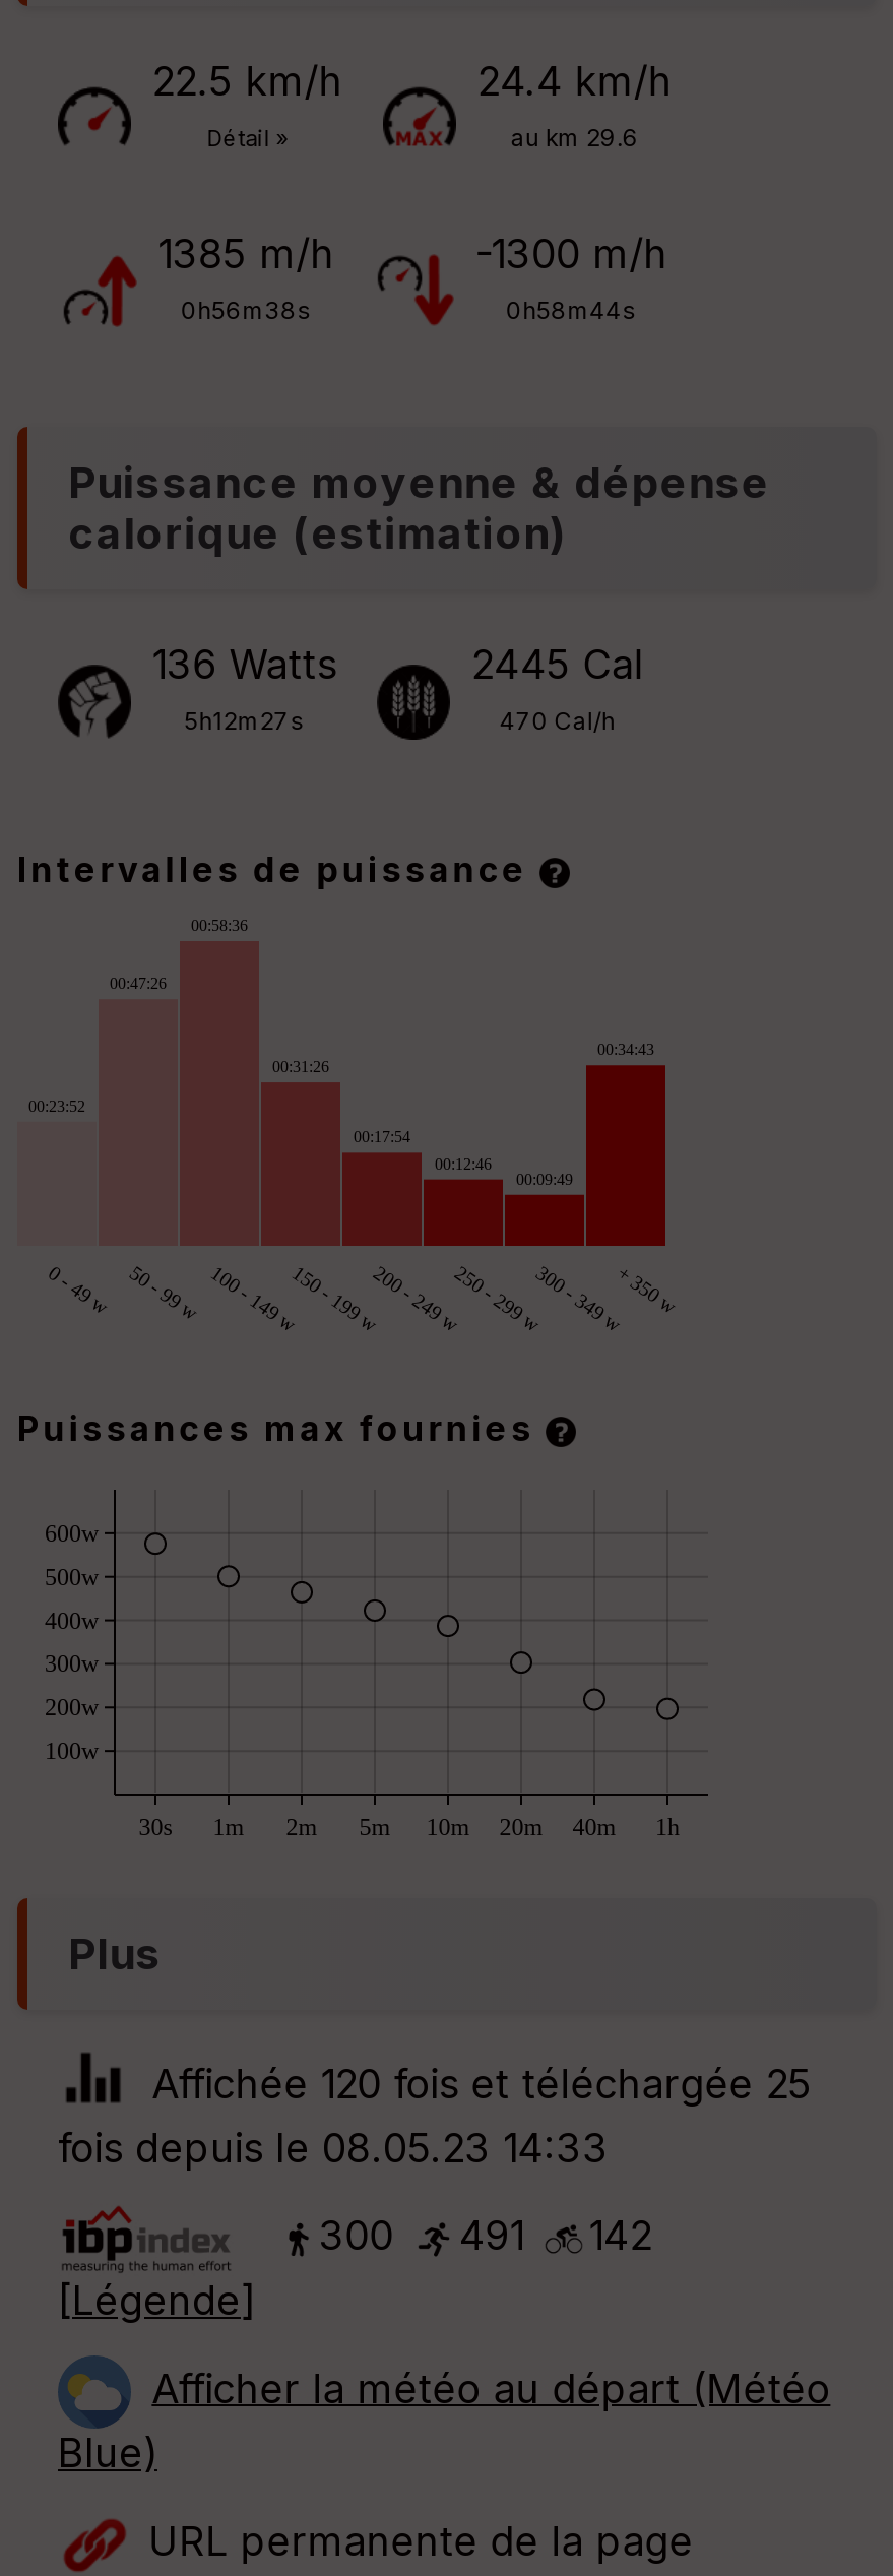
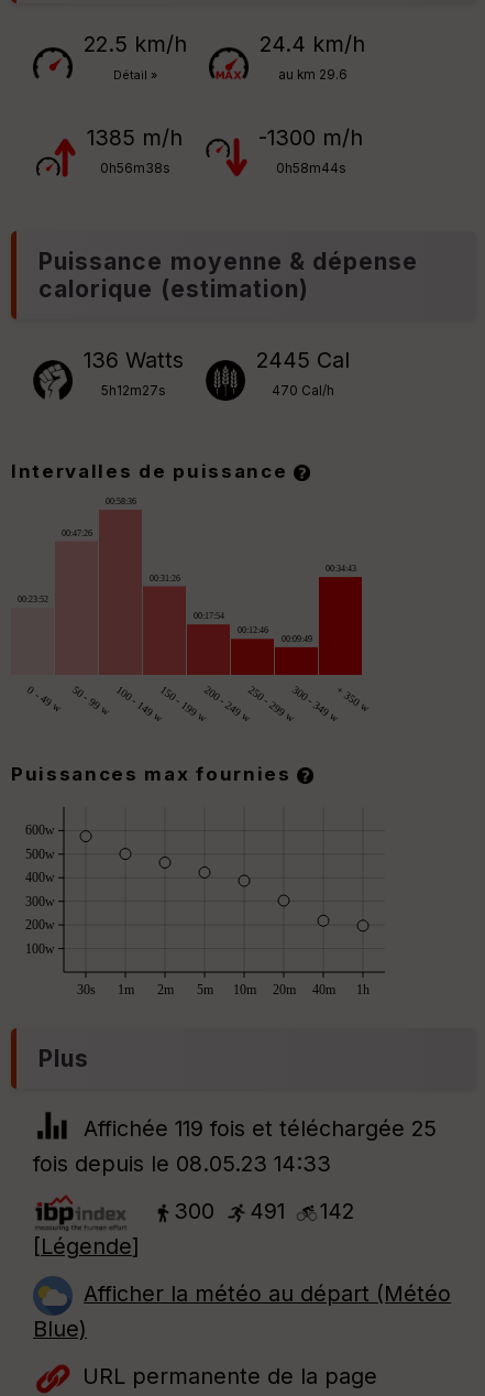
- Affichée 120 fois et téléchargée 25
+ Affichée 119 fois et téléchargée 25
